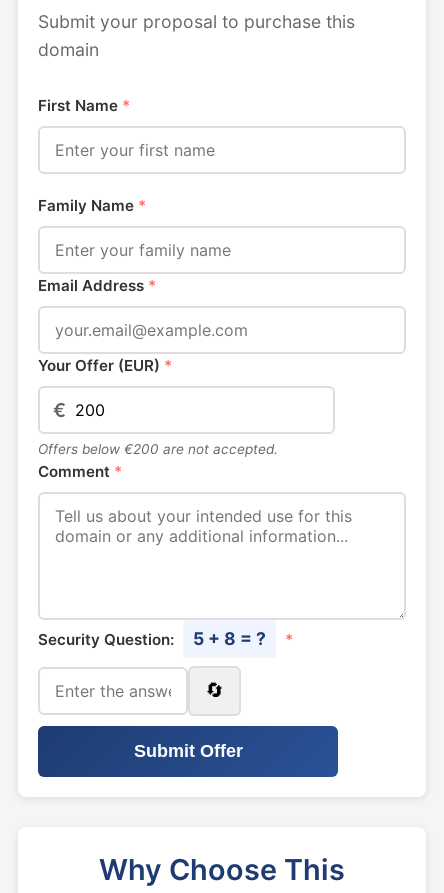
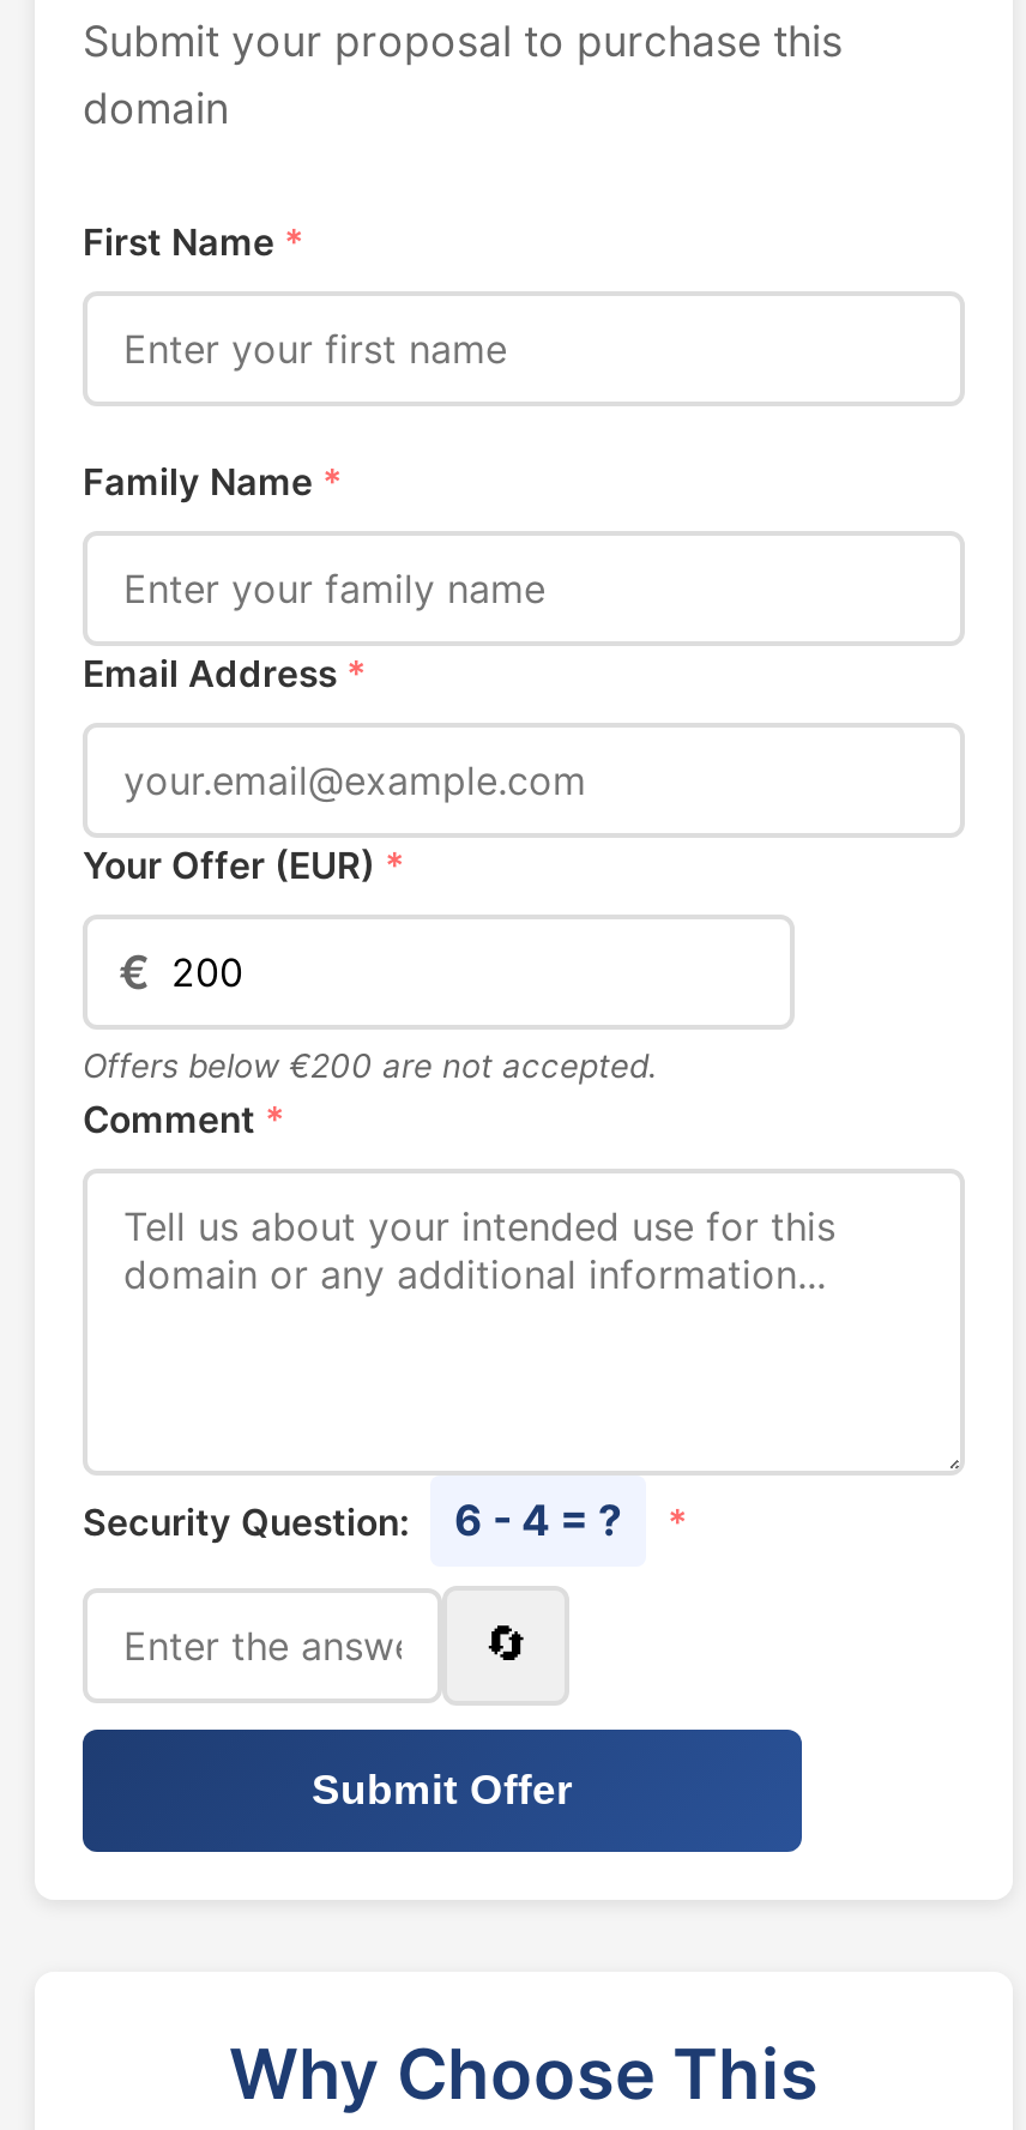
- 5 + 8 = ?
+ 6 - 4 = ?
